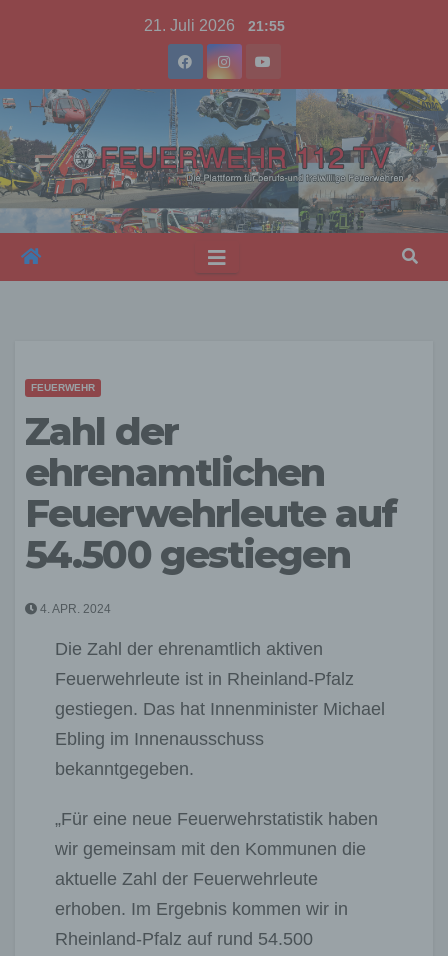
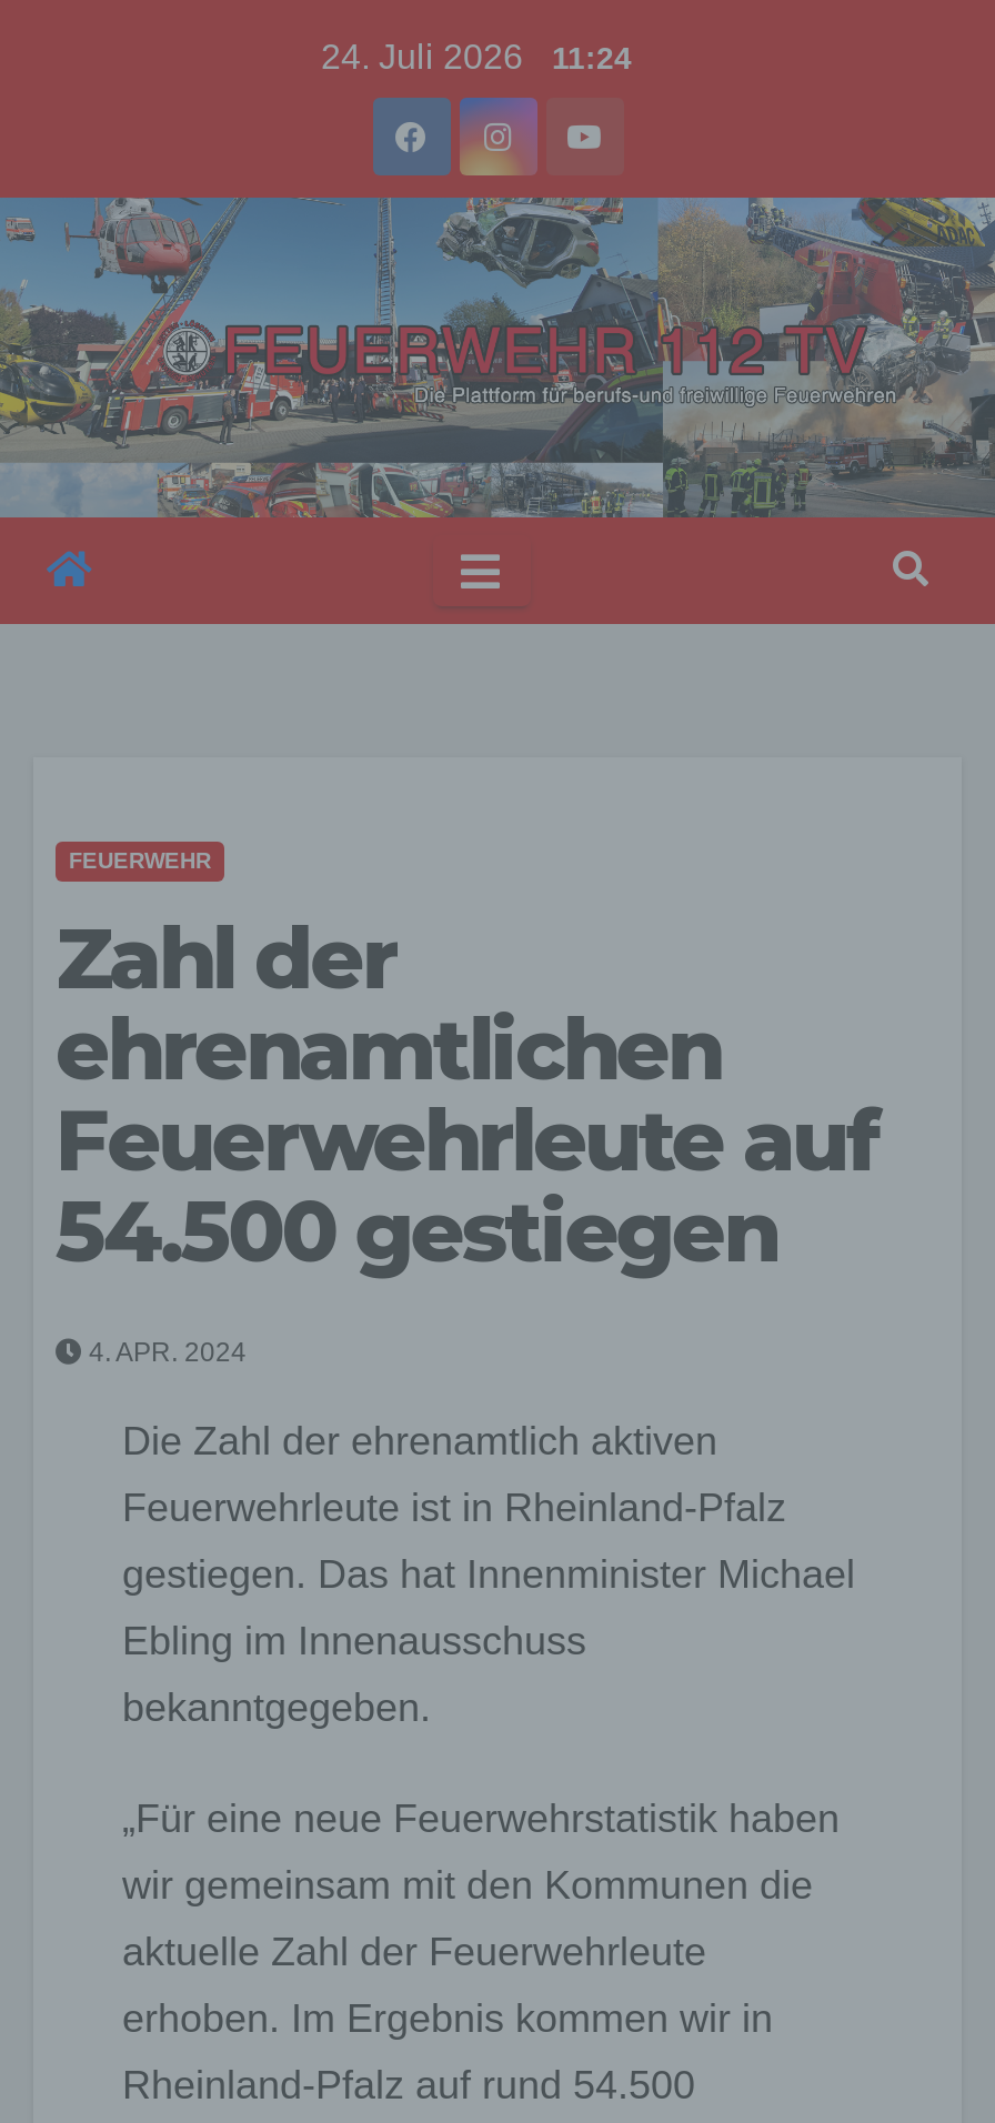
- 21. Juli 2026 21:55
+ 24. Juli 2026 11:24
